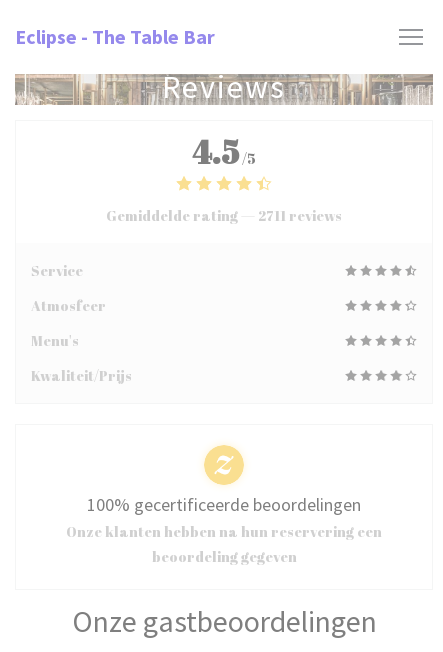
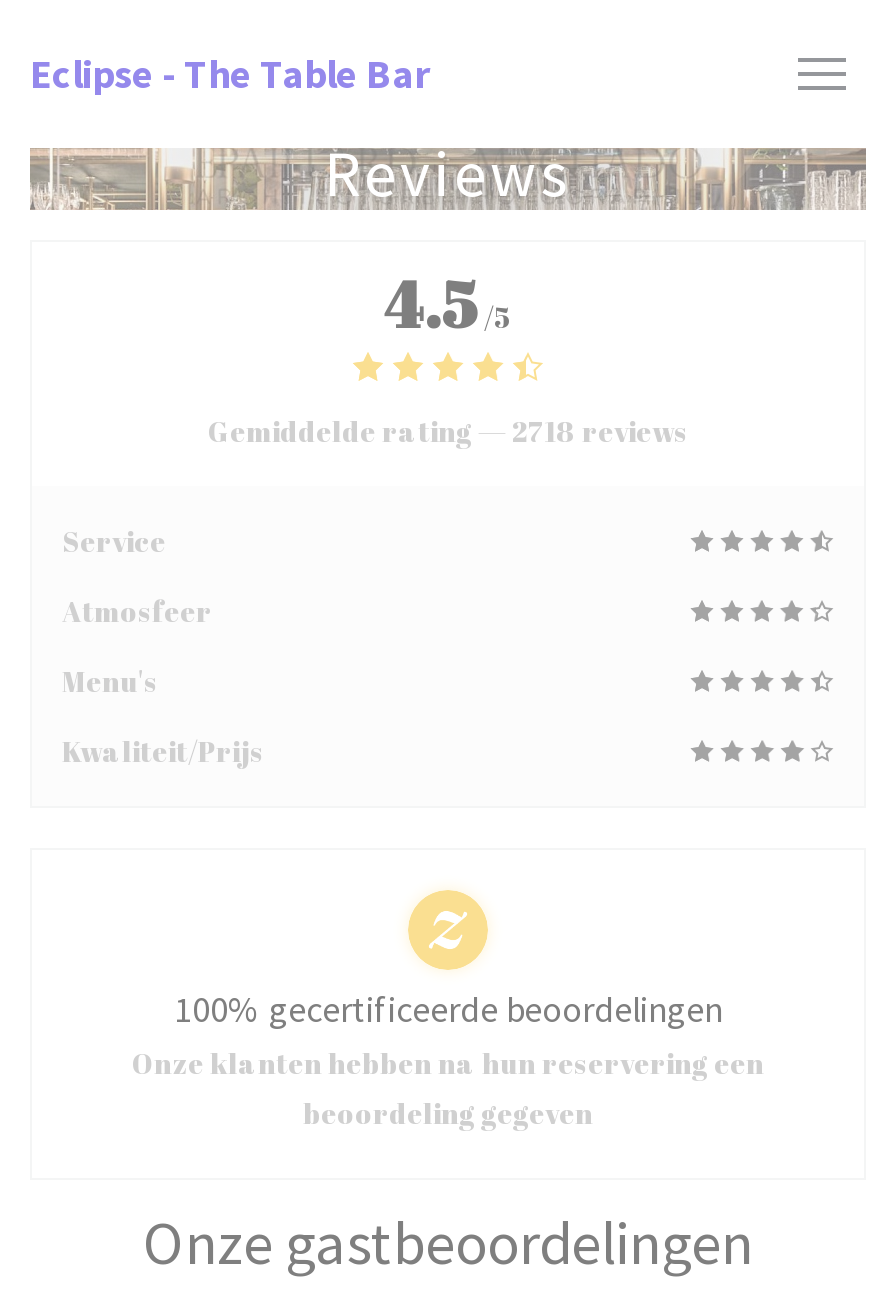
- Gemiddelde rating — 2711 reviews
+ Gemiddelde rating — 2718 reviews
